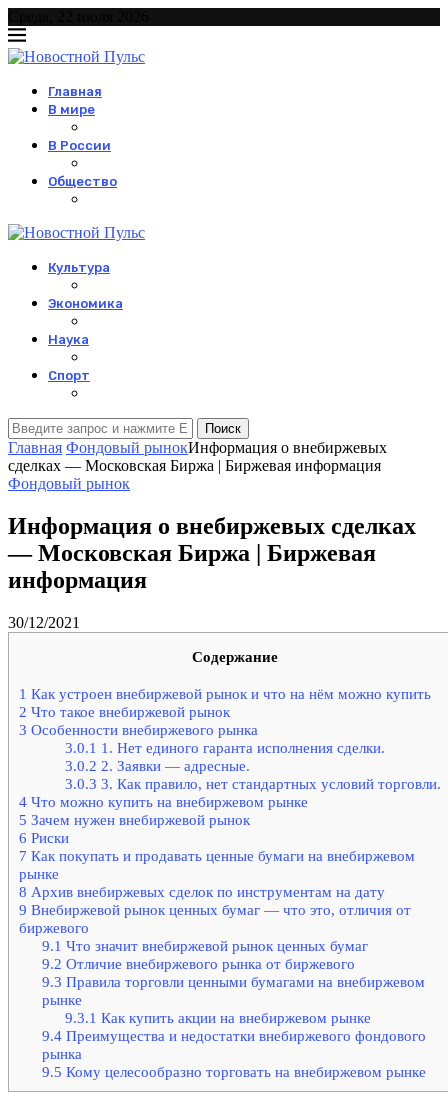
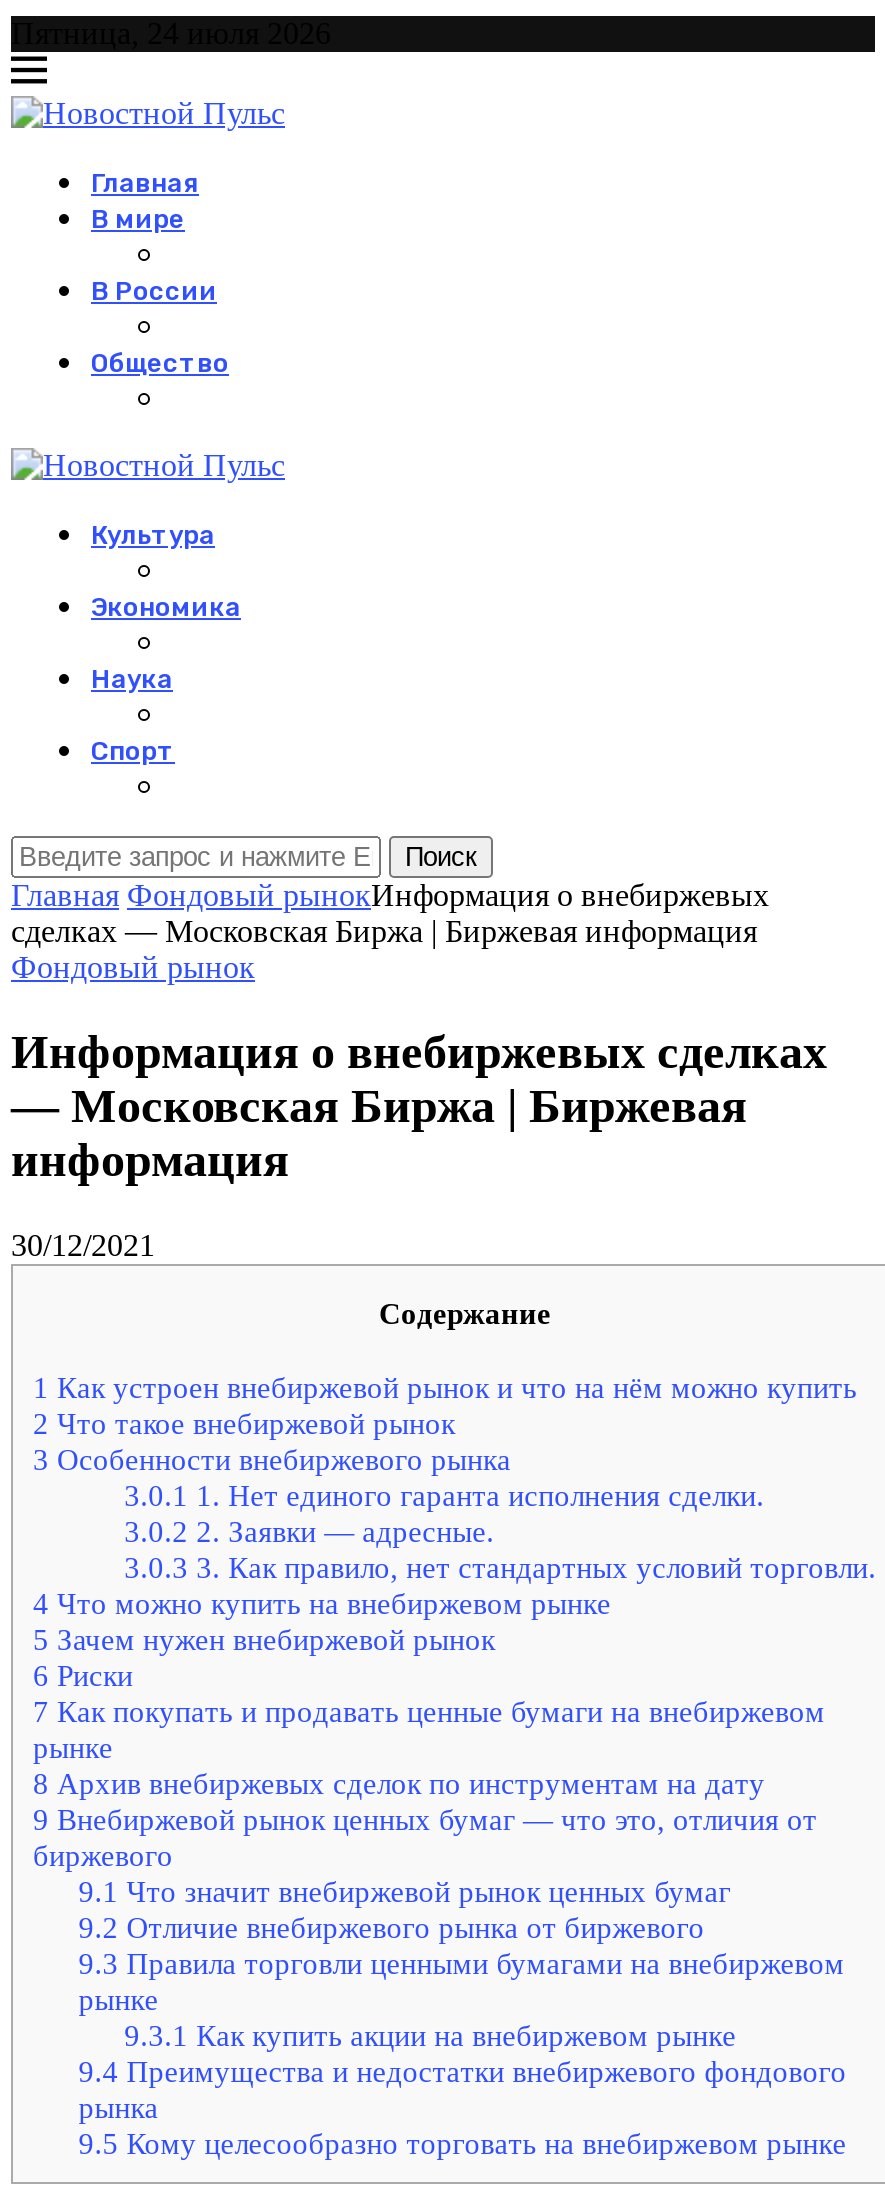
- Среда, 22 июля 2026
+ Пятница, 24 июля 2026
